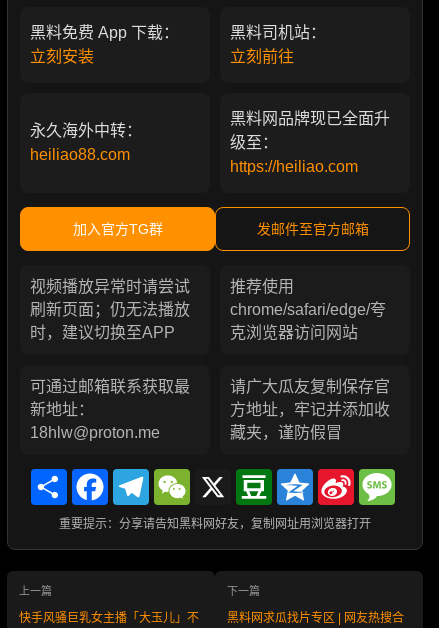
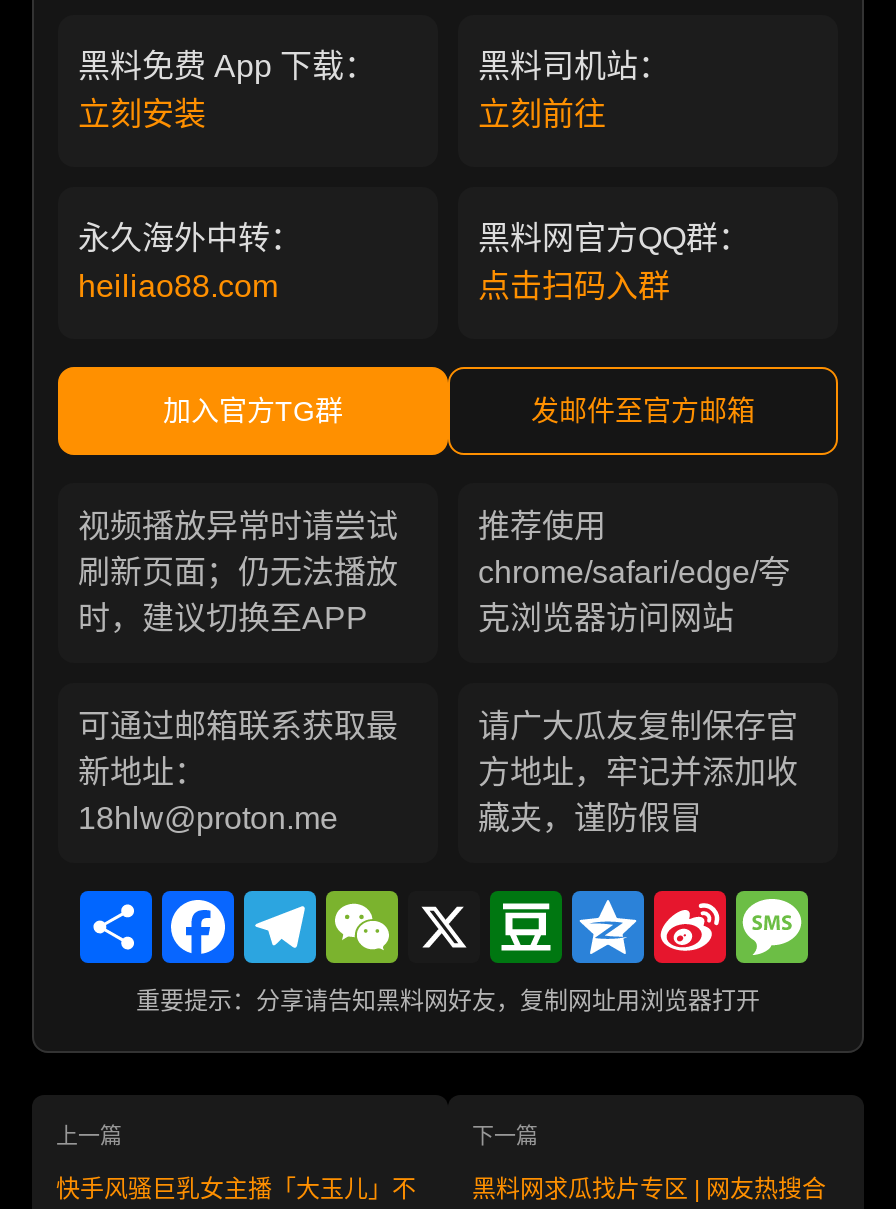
- 黑料网品牌现已全面升
- 级至：
- https://heiliao.com
+ 黑料网官方QQ群：
+ 点击扫码入群
